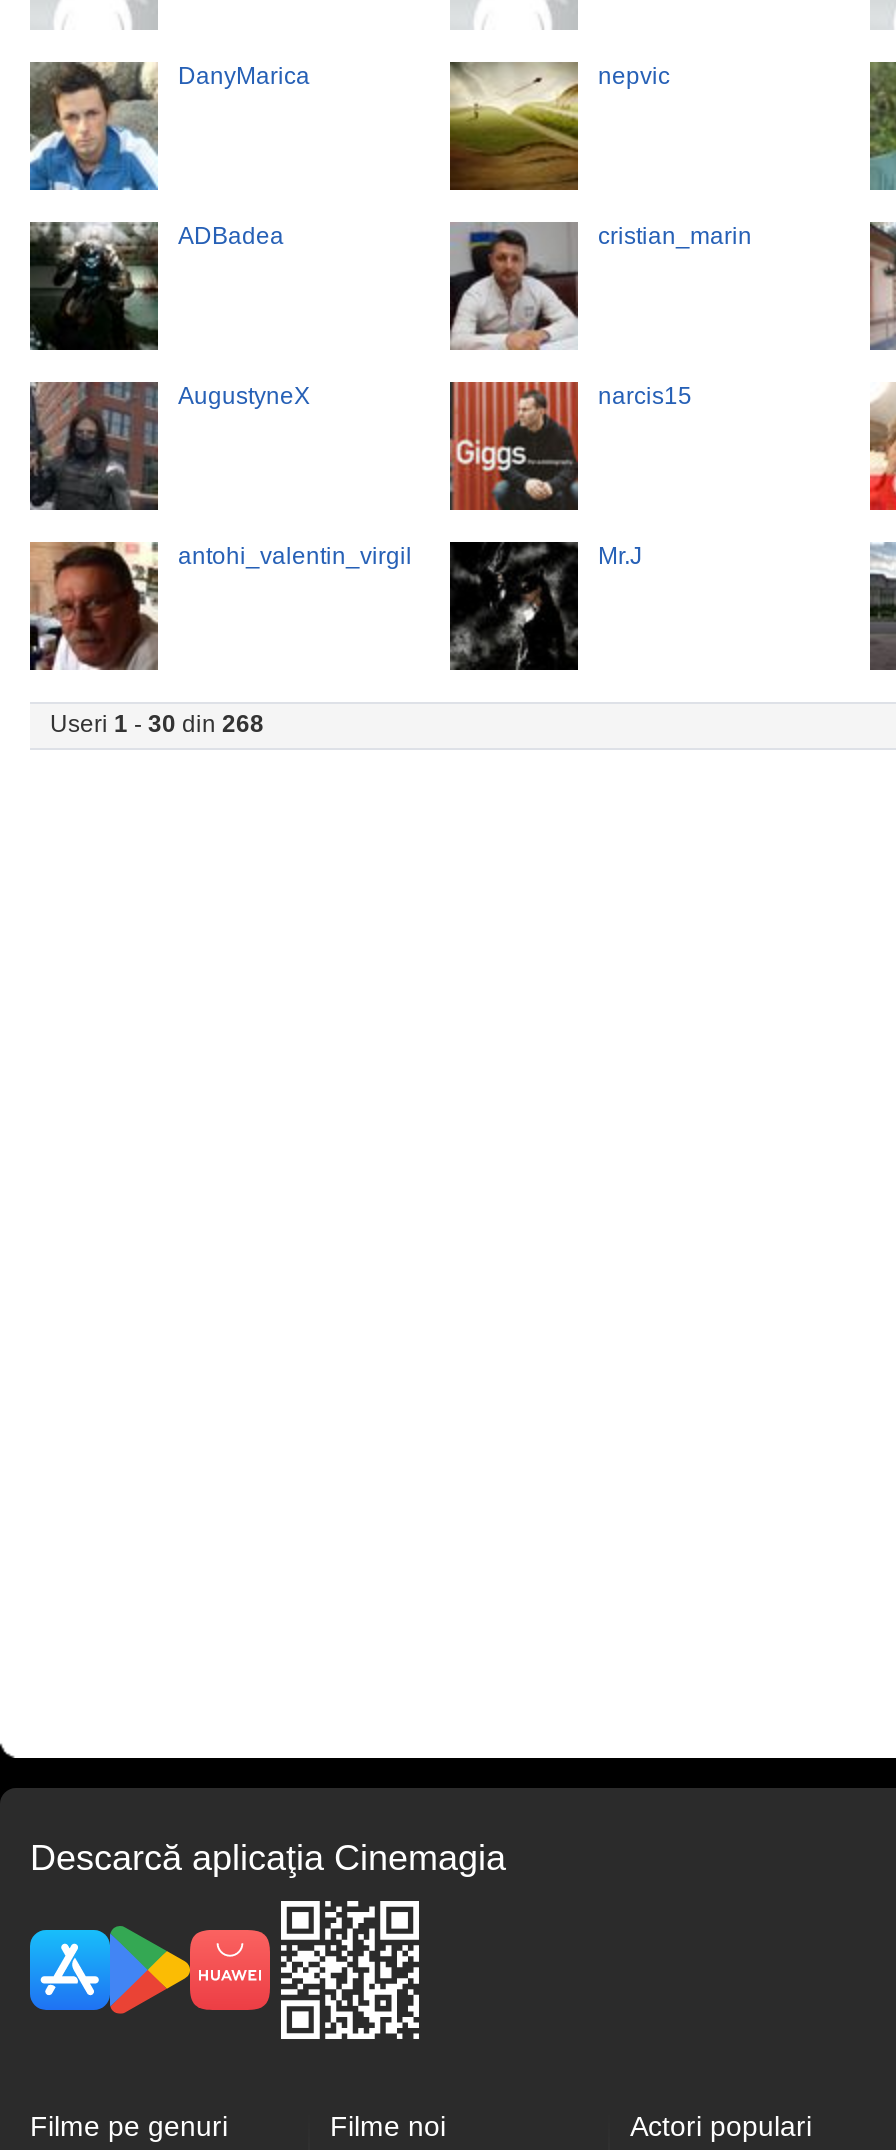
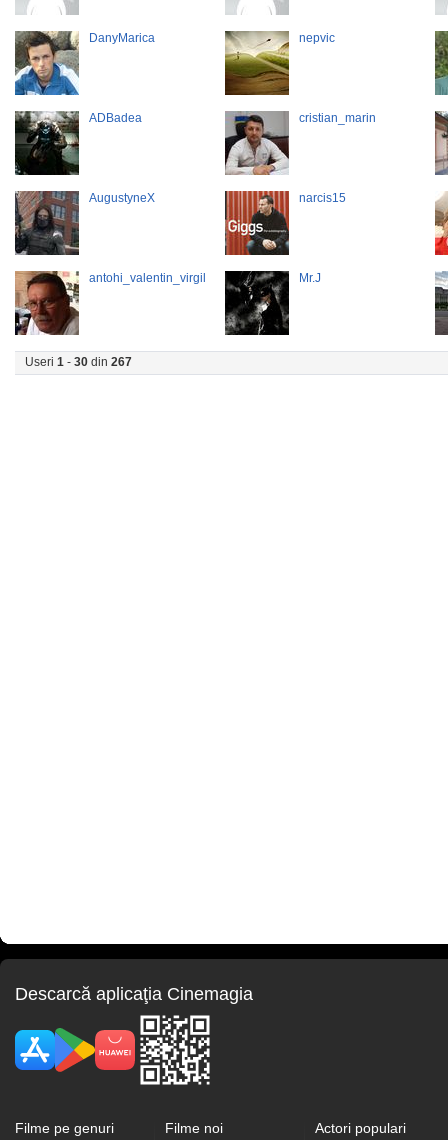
- Useri 1 - 30 din 268
+ Useri 1 - 30 din 267
